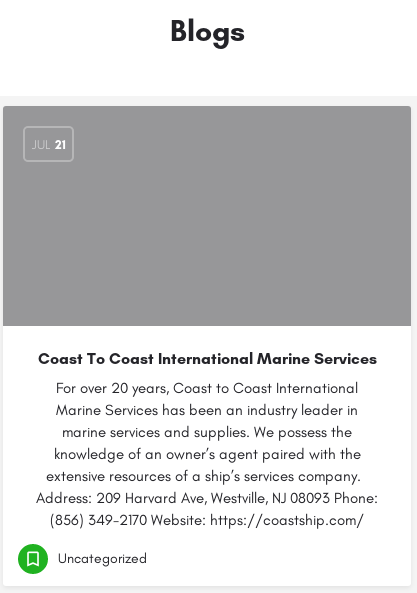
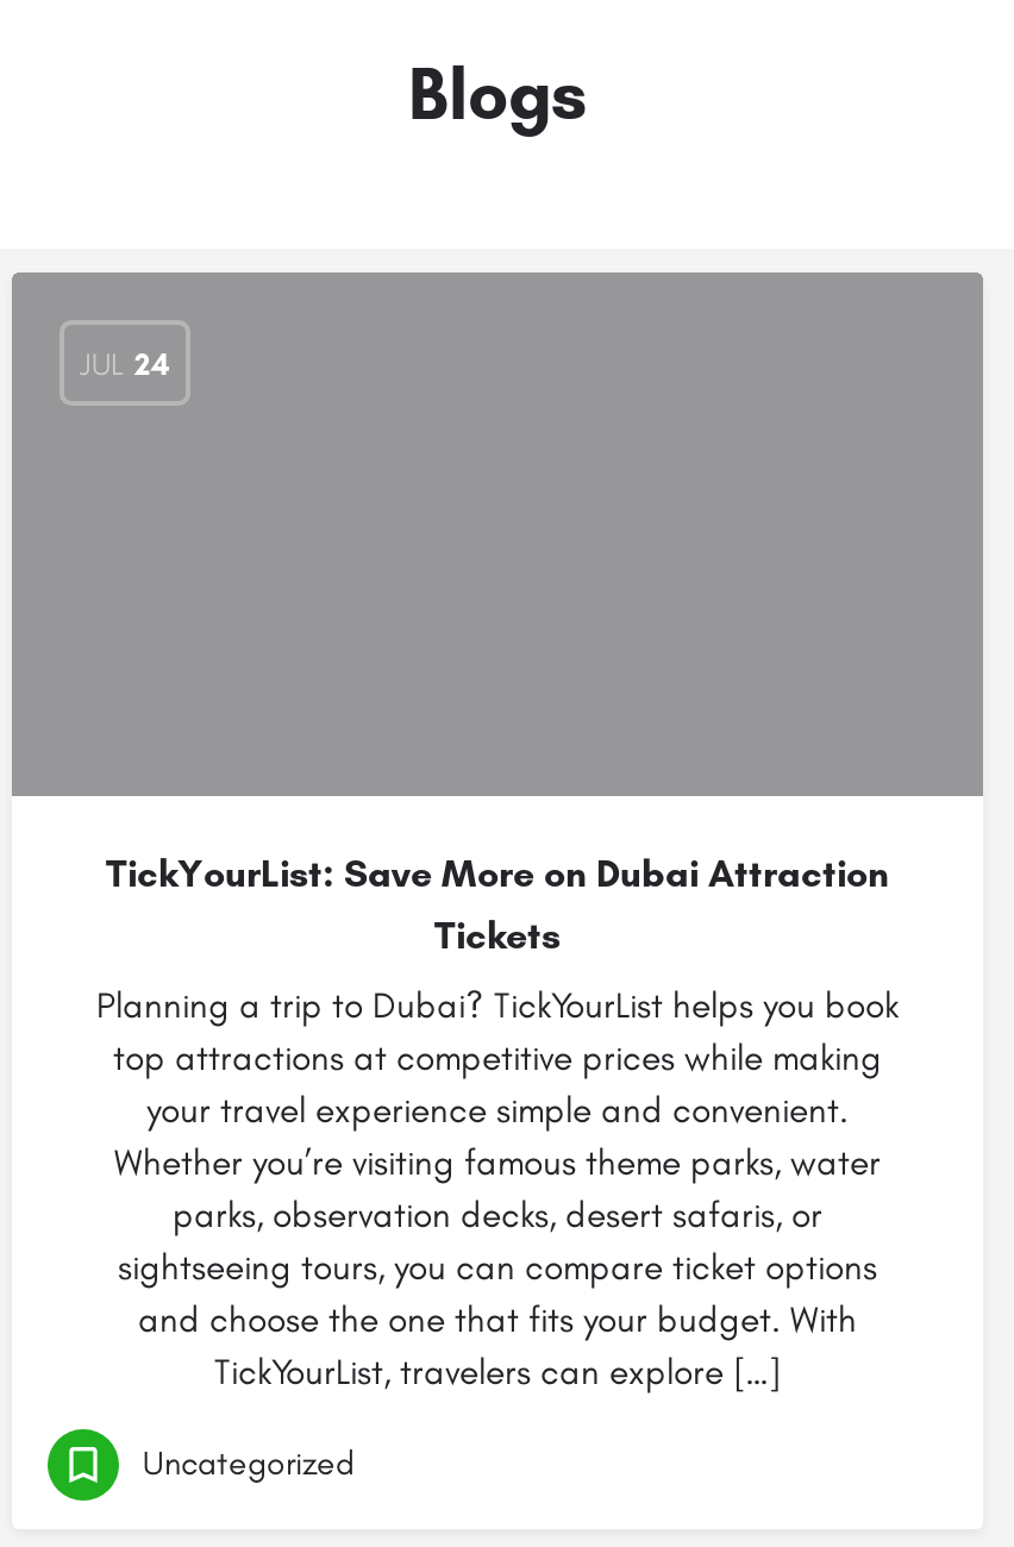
- JUL 21
+ JUL 24

- Coast To Coast International Marine Services
+ TickYourList: Save More on Dubai Attraction
+ Tickets

- For over 20 years, Coast to Coast International
- Marine Services has been an industry leader in
- marine services and supplies. We possess the
- knowledge of an owner’s agent paired with the
- extensive resources of a ship’s services company.
- Address: 209 Harvard Ave, Westville, NJ 08093 Phone:
- (856) 349-2170 Website: https://coastship.com/
+ Planning a trip to Dubai? TickYourList helps you book
+ top attractions at competitive prices while making
+ your travel experience simple and convenient.
+ Whether you’re visiting famous theme parks, water
+ parks, observation decks, desert safaris, or
+ sightseeing tours, you can compare ticket options
+ and choose the one that fits your budget. With
+ TickYourList, travelers can explore […]
